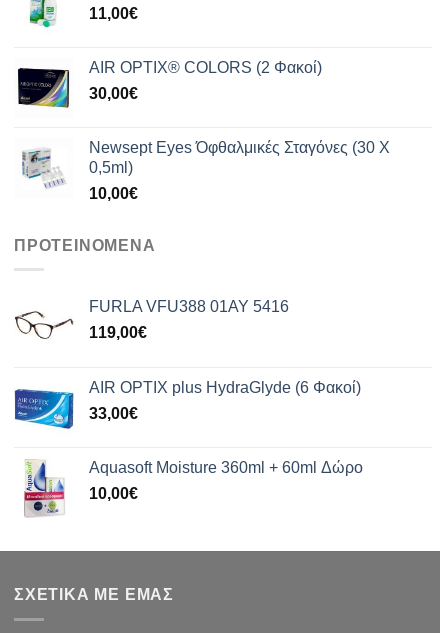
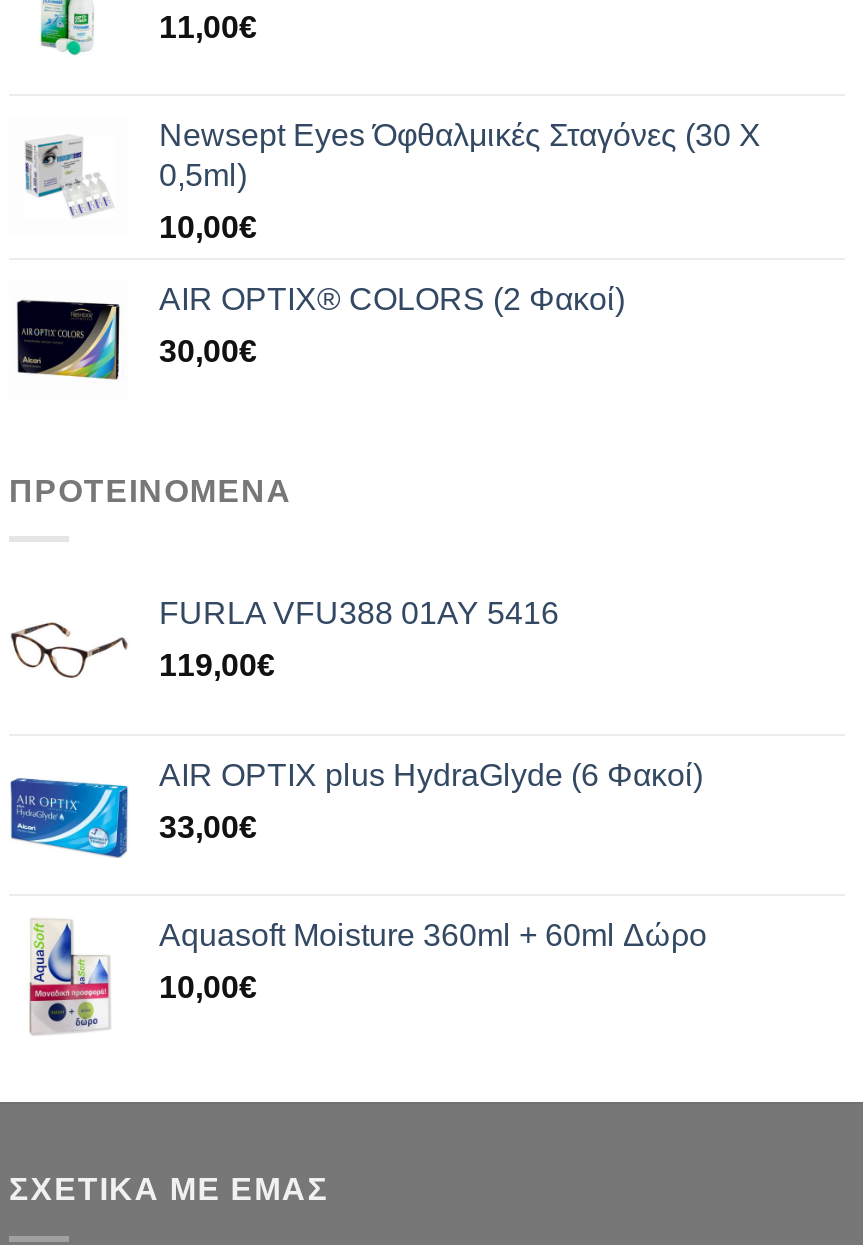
moved down: [image] | AIR OPTIX® COLORS (2 Φακοί) | 30,00€

moved up: [image] | Newsept Eyes Όφθαλμικές Σταγόνες (30 Χ | 0,5ml) | 10,00€
